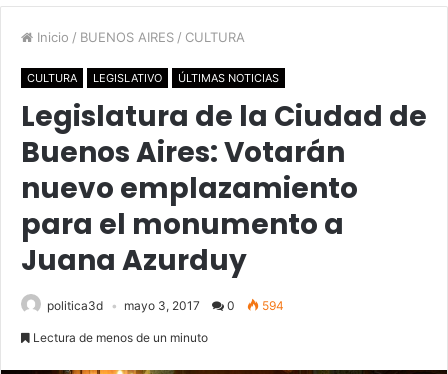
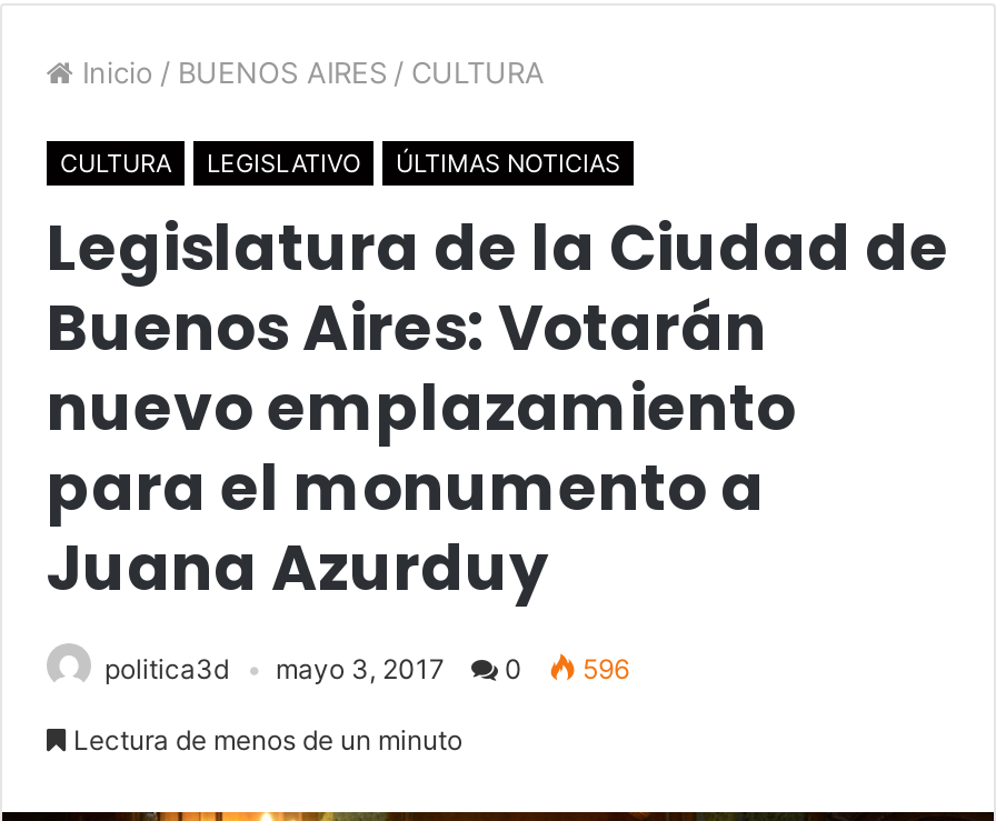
- politica3d mayo 3, 2017 0 594
+ politica3d mayo 3, 2017 0 596
